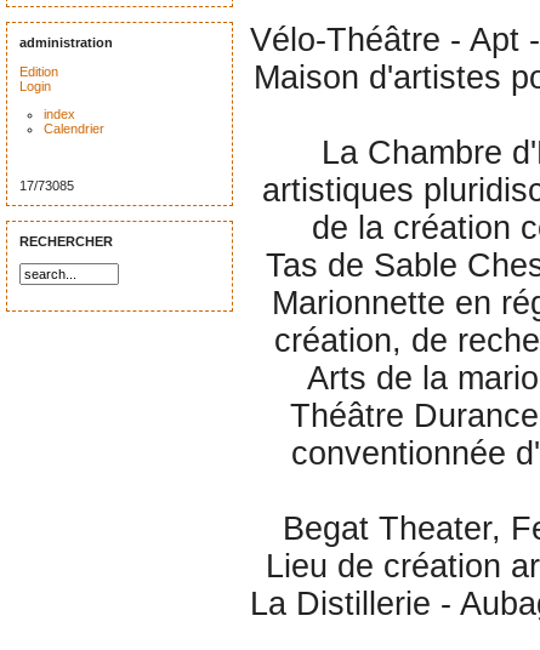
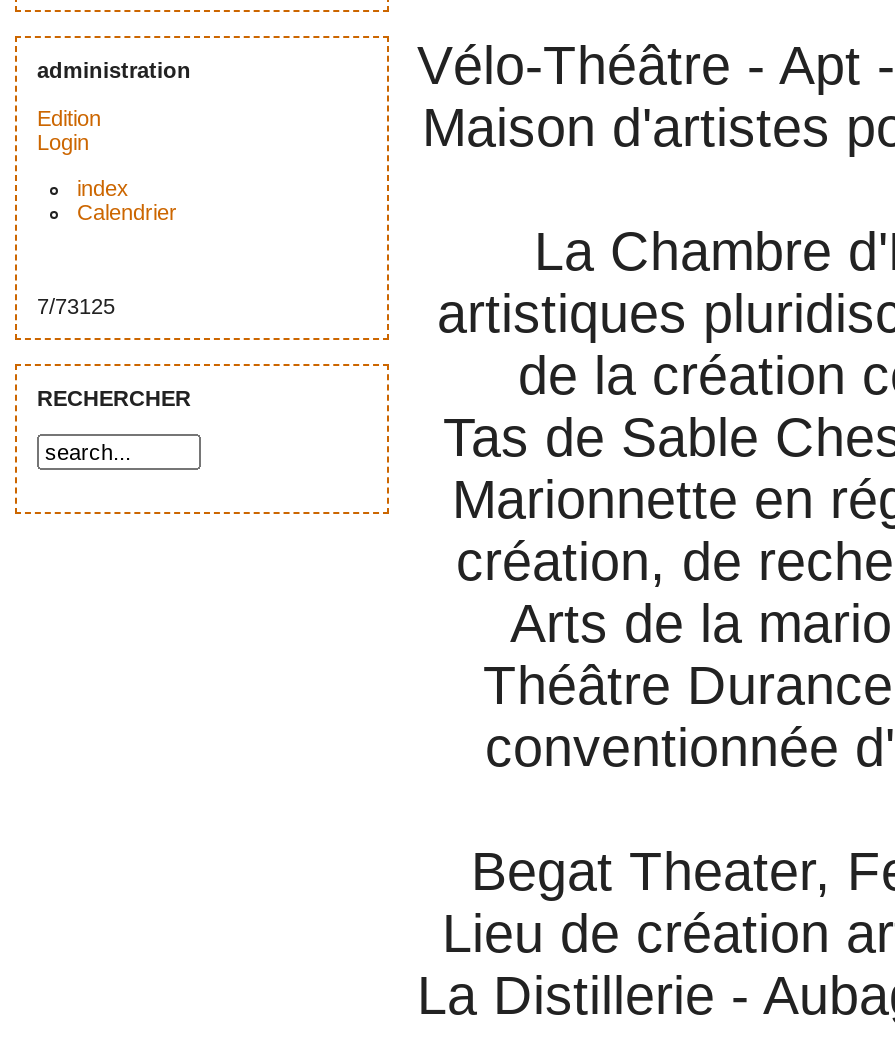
- 17/73085
+ 7/73125
